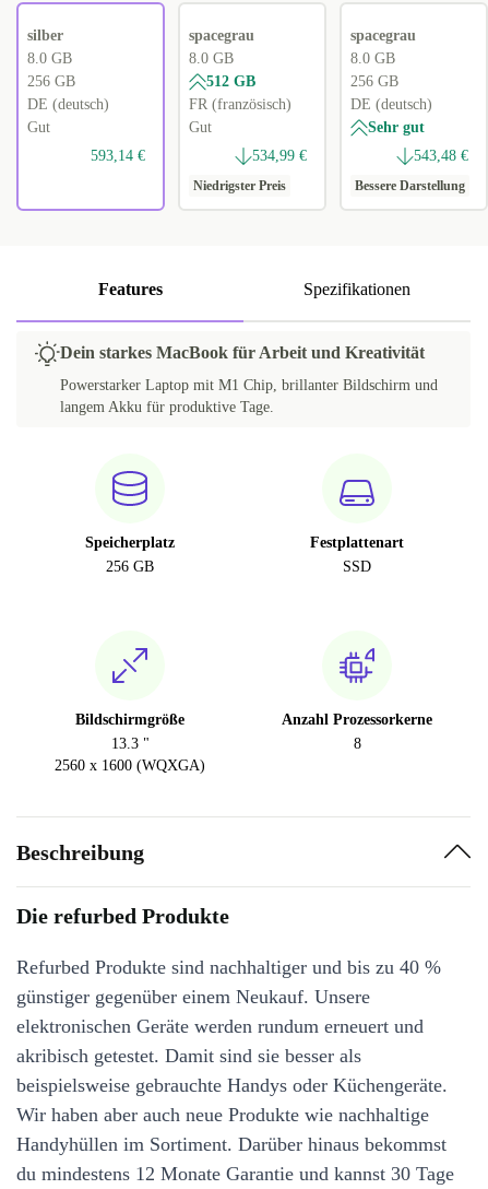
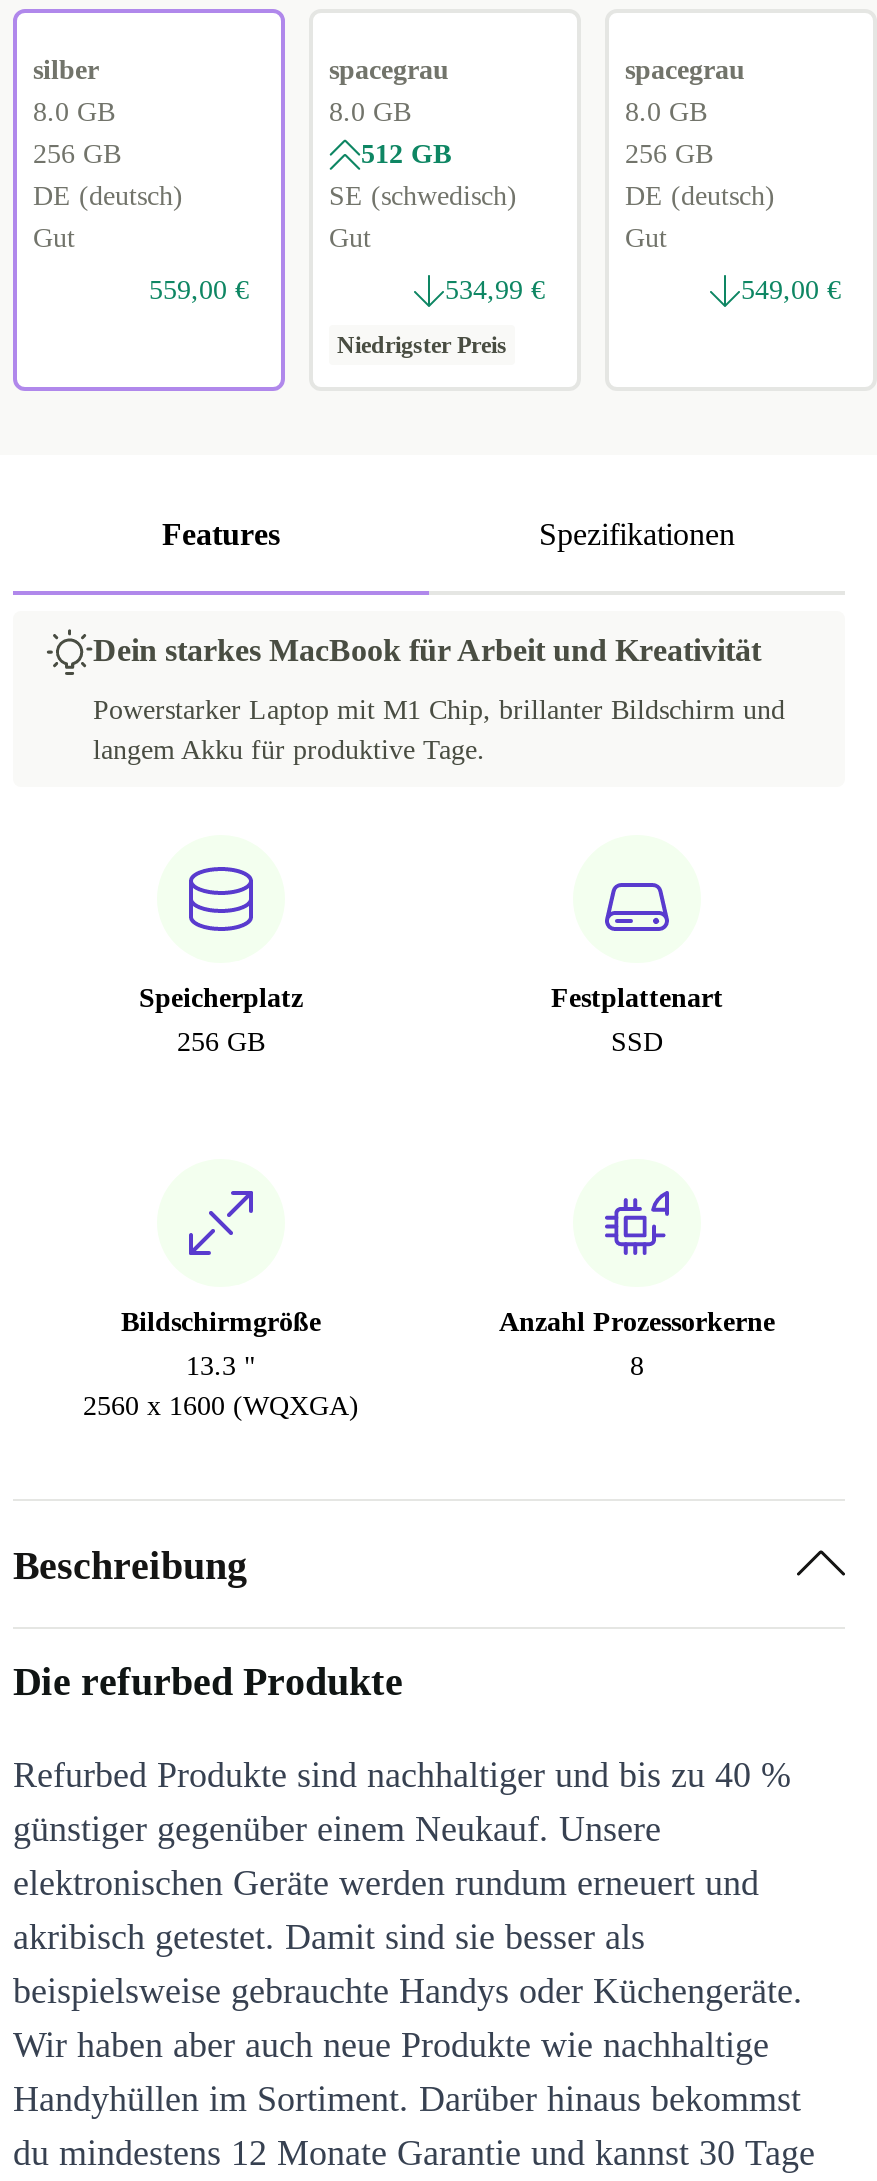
- FR (französisch)
+ SE (schwedisch)

- Sehr gut
- 543,48 €
- Bessere Darstellung
+ Gut
+ 549,00 €

- 593,14 €
+ 559,00 €
